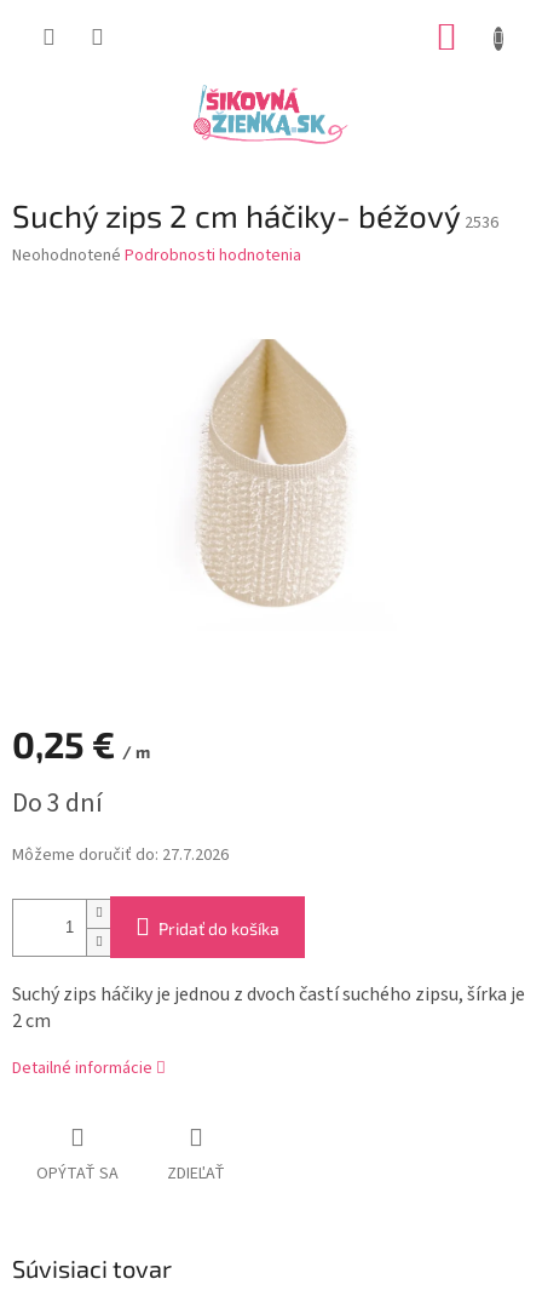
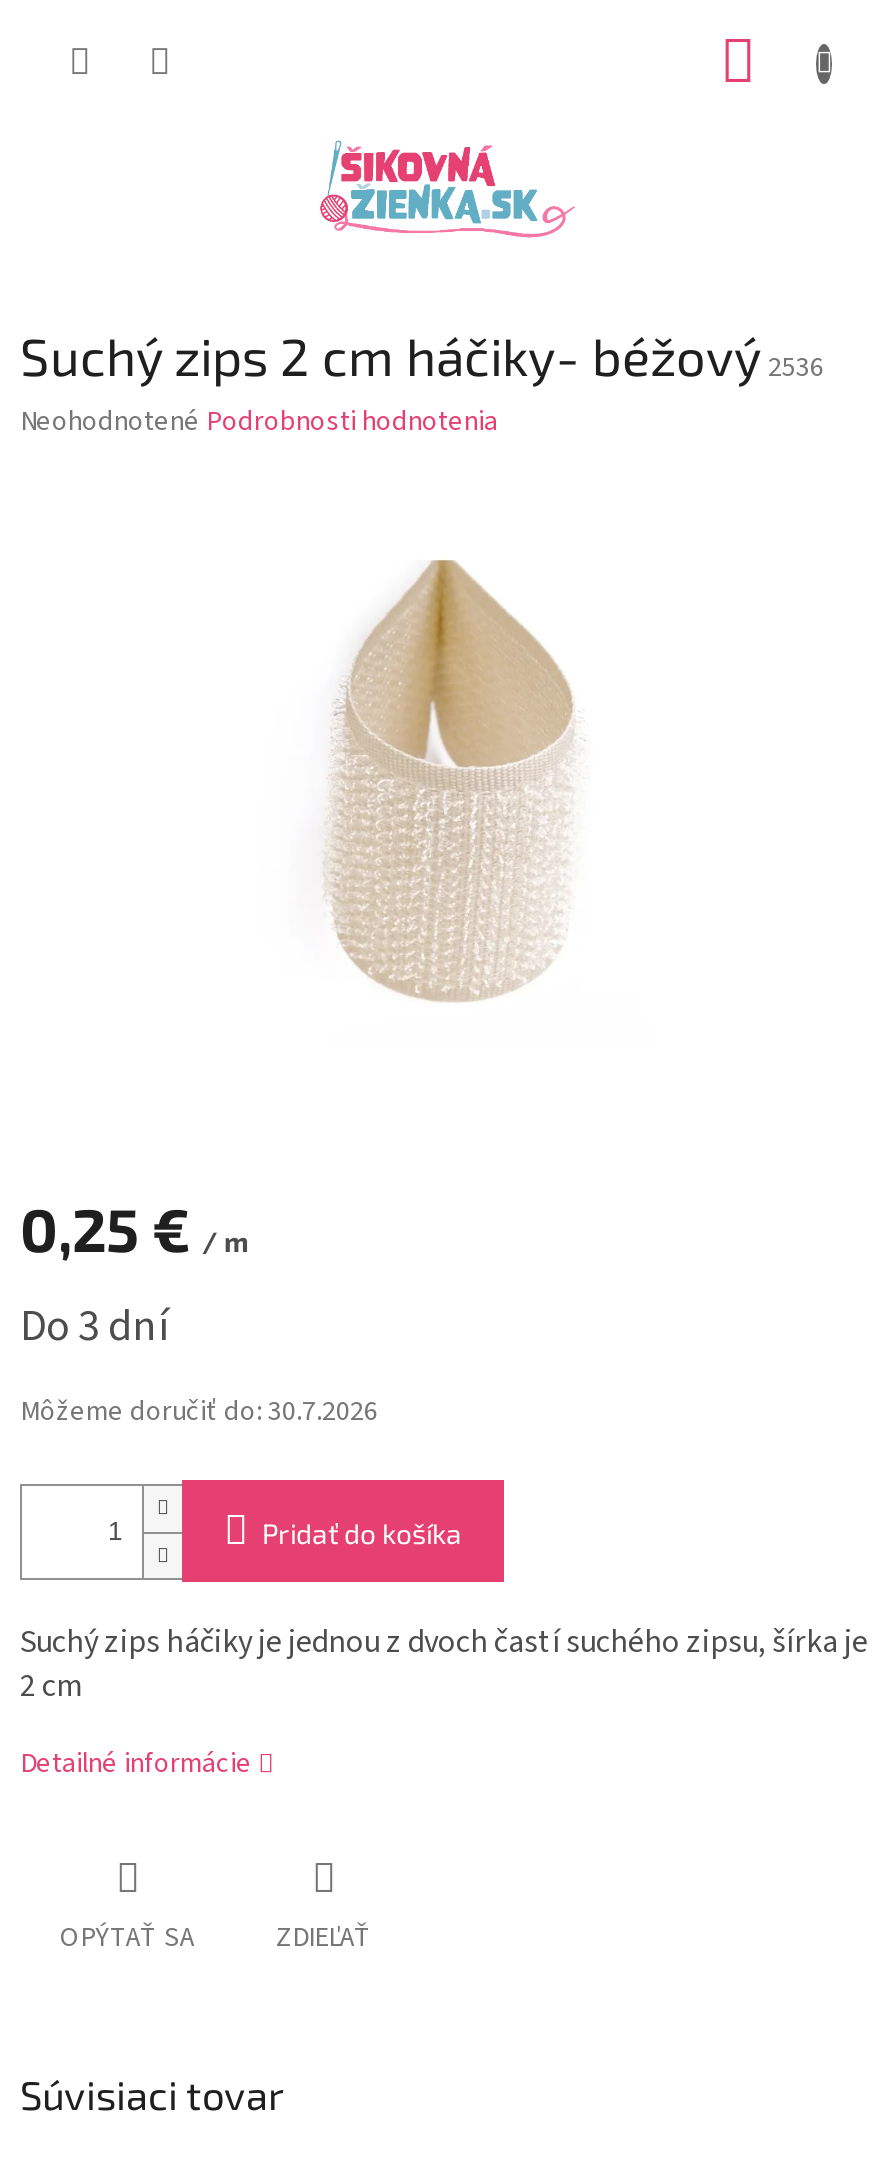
- Môžeme doručiť do: 27.7.2026
+ Môžeme doručiť do: 30.7.2026
